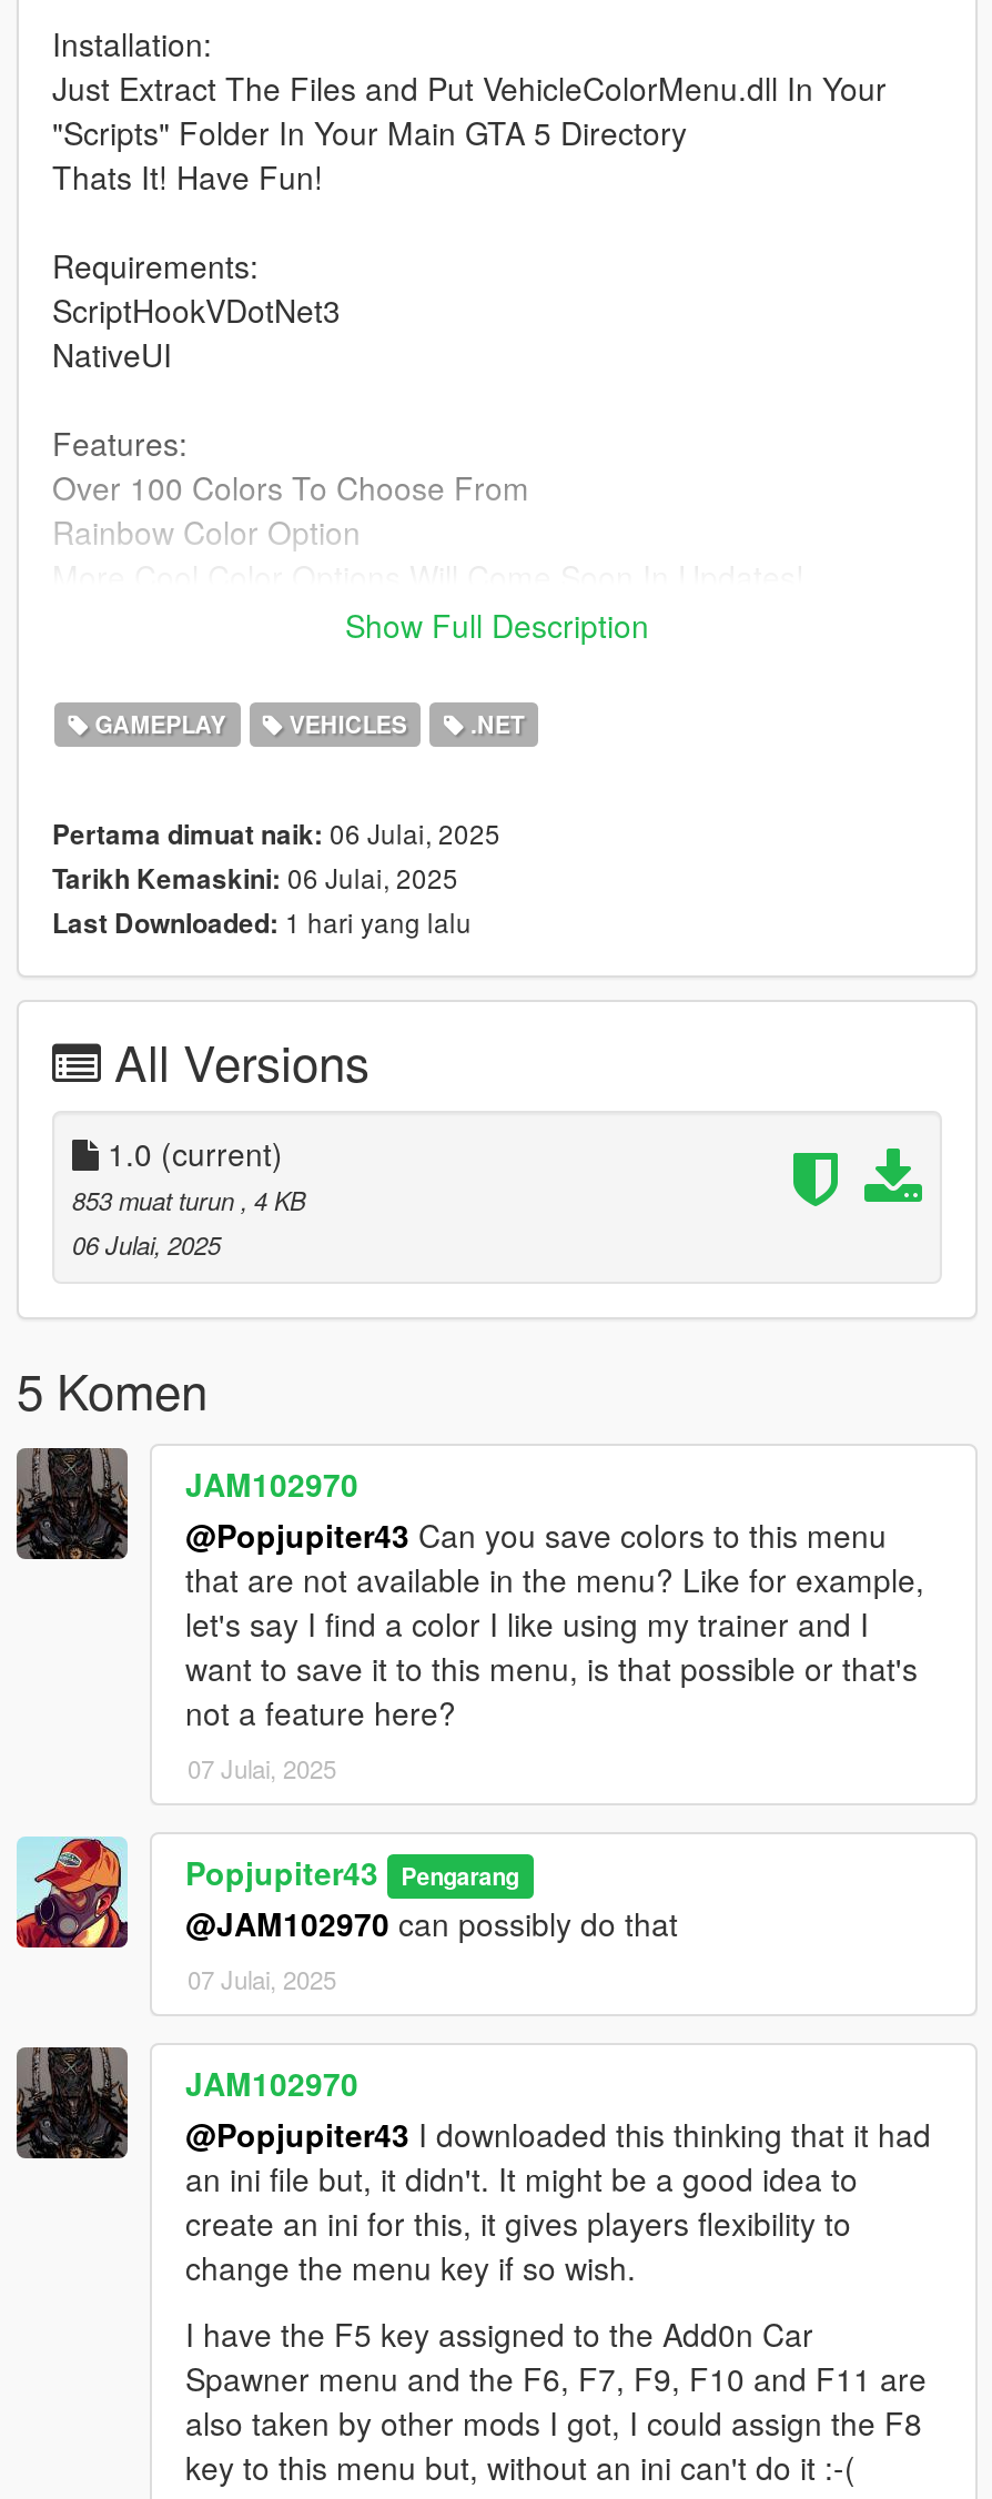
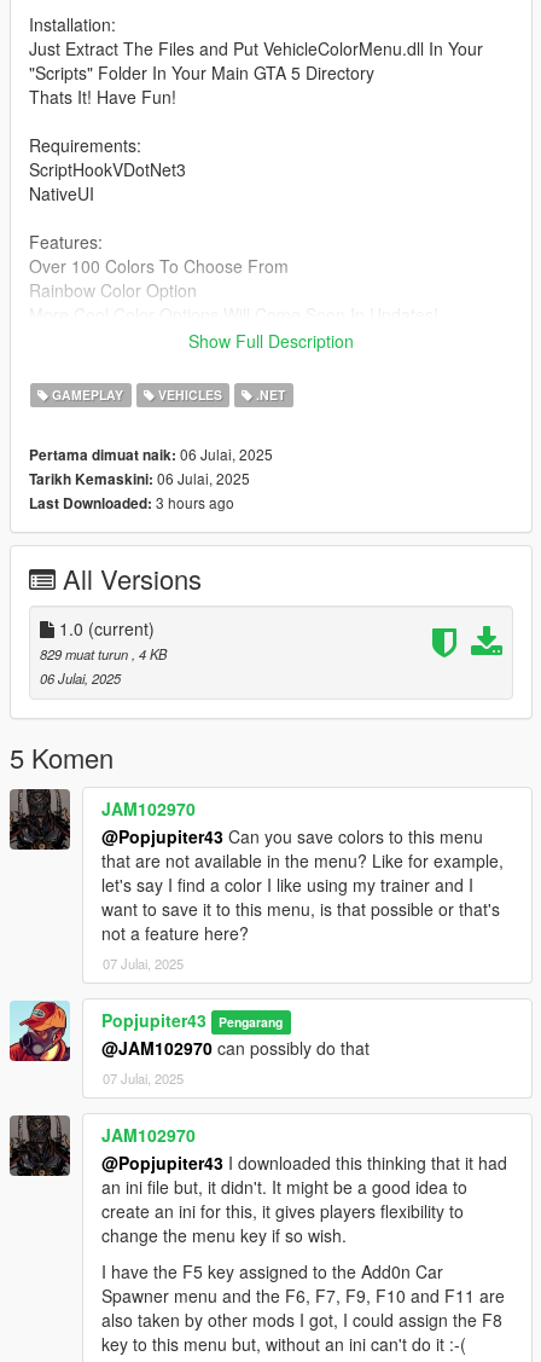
- Last Downloaded: 1 hari yang lalu
+ Last Downloaded: 3 hours ago

- 853 muat turun, 4 KB
+ 829 muat turun, 4 KB
